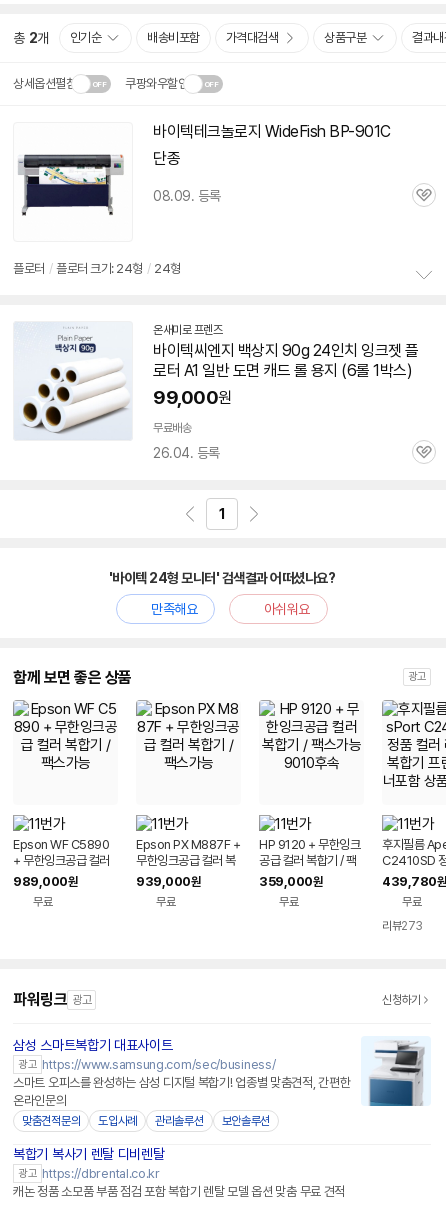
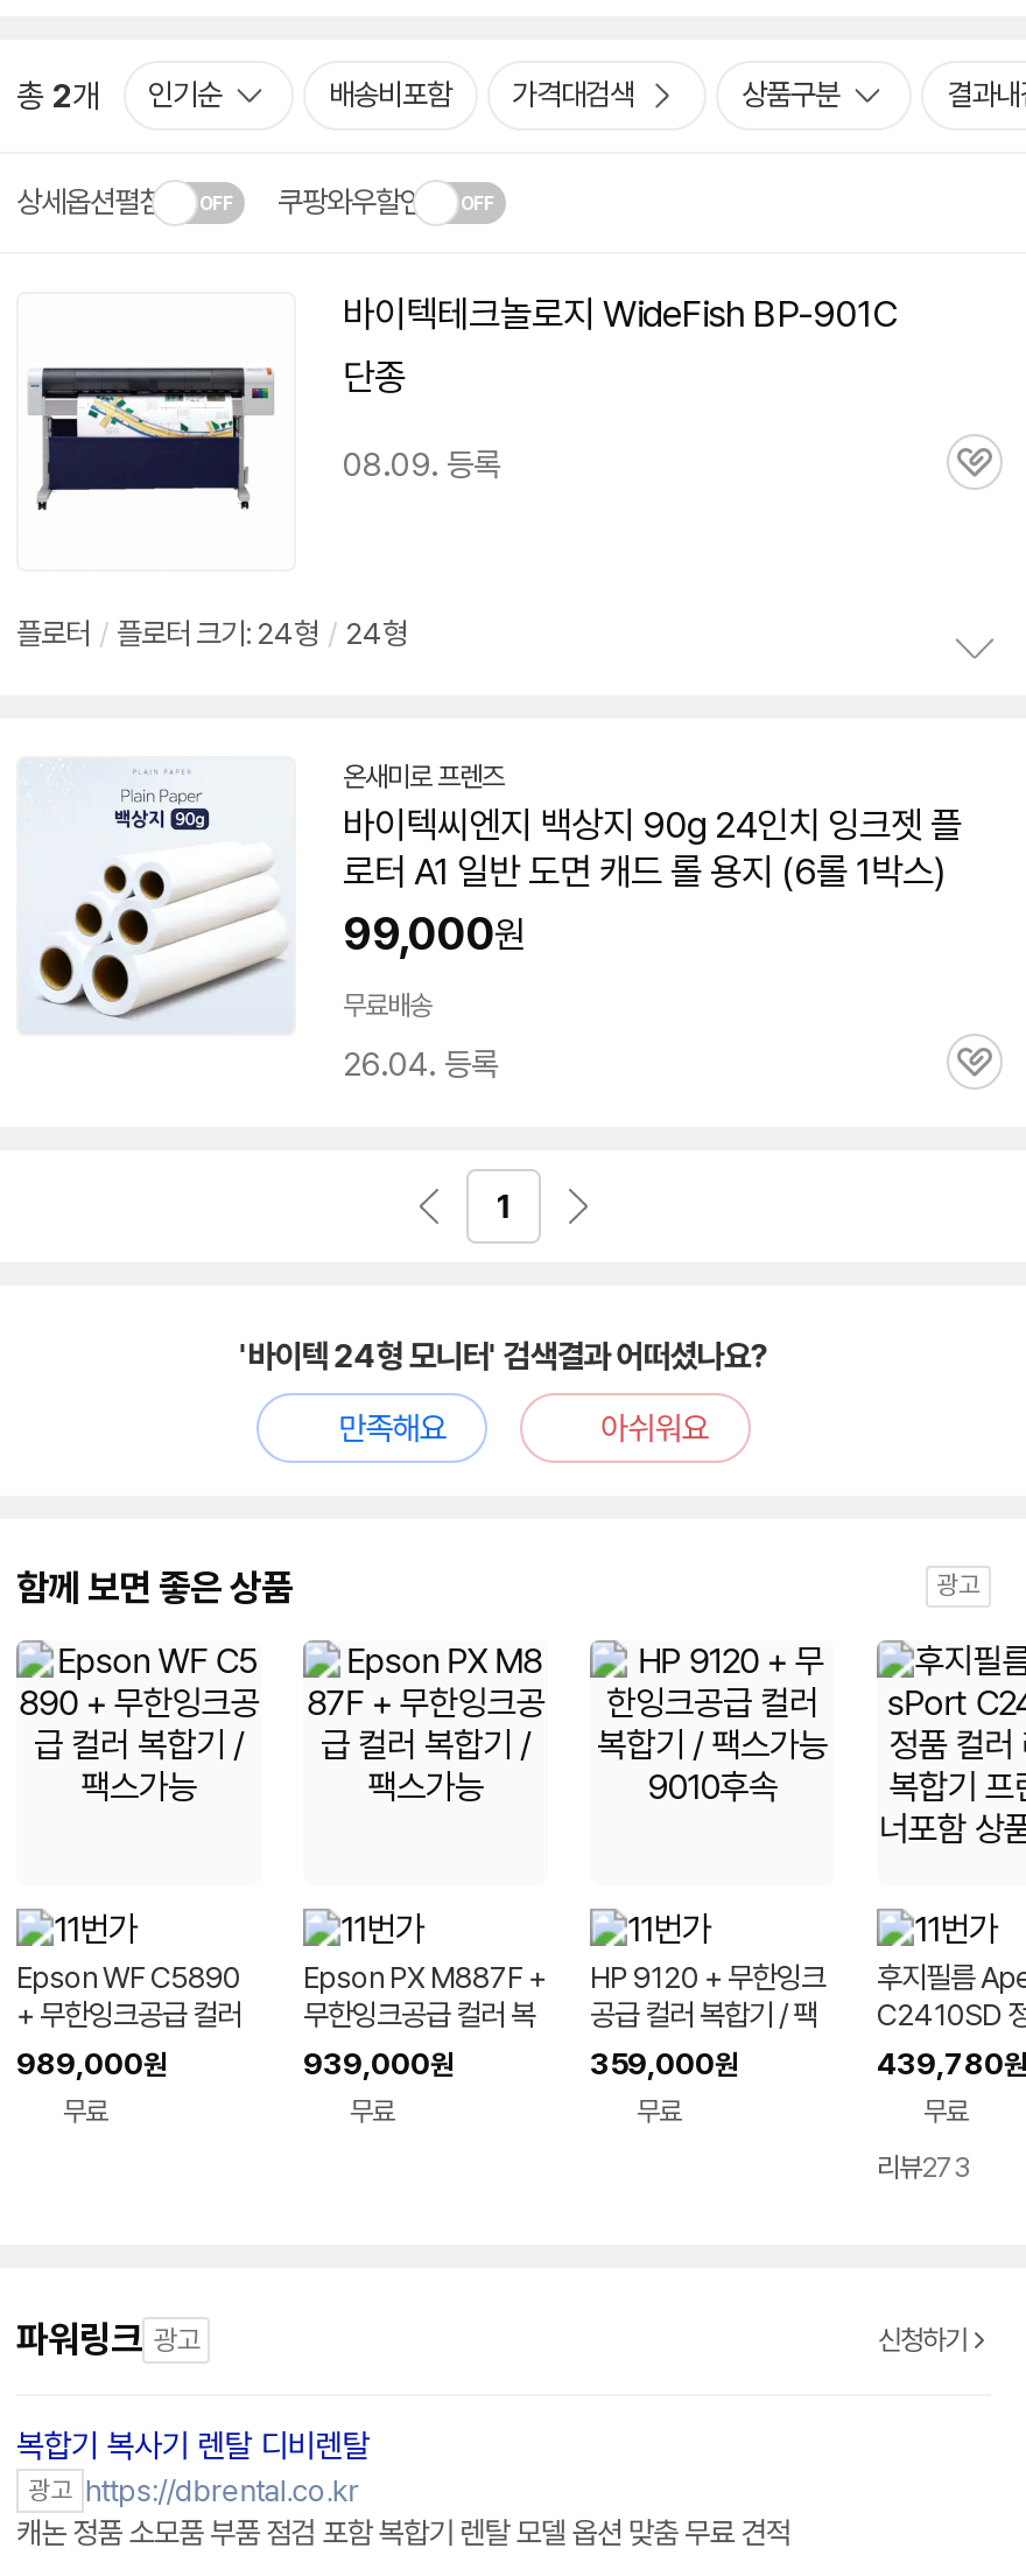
- [image]
- 삼성 스마트복합기 대표사이트
- 광고 https://www.samsung.com/sec/business/
- 스마트 오피스를 완성하는 삼성 디지털 복합기! 업종별 맞춤견적, 간편한
- 온라인문의
- 맞춤견적문의
- 도입사례
- 관리솔루션
- 보안솔루션
